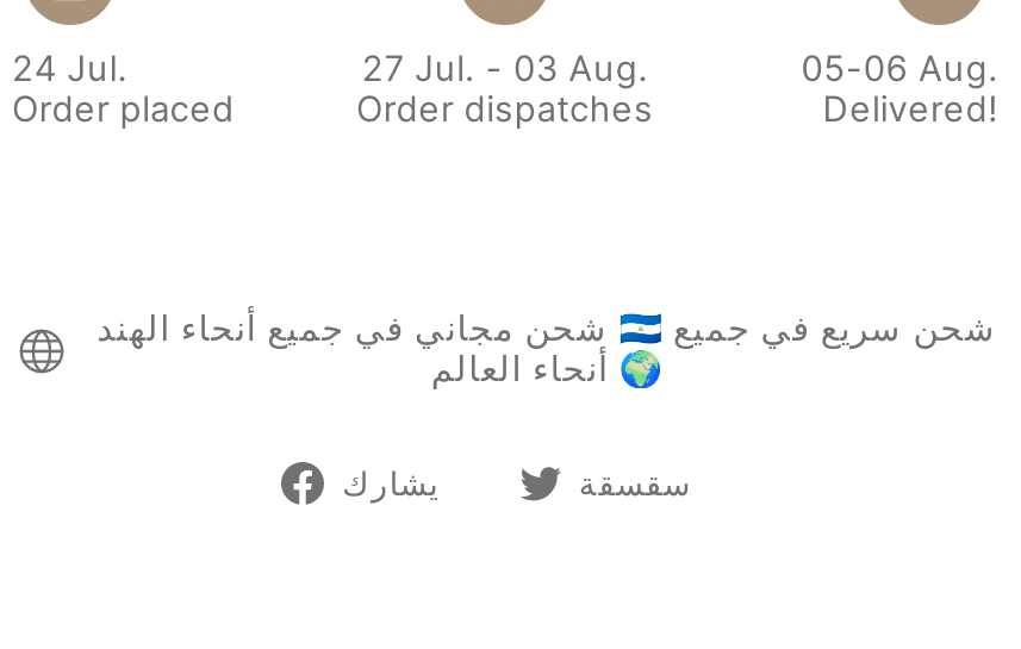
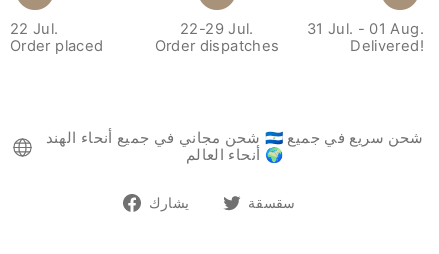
- 24 Jul.
+ 22 Jul.

- 27 Jul. - 03 Aug.
+ 22-29 Jul.

- 05-06 Aug.
+ 31 Jul. - 01 Aug.
